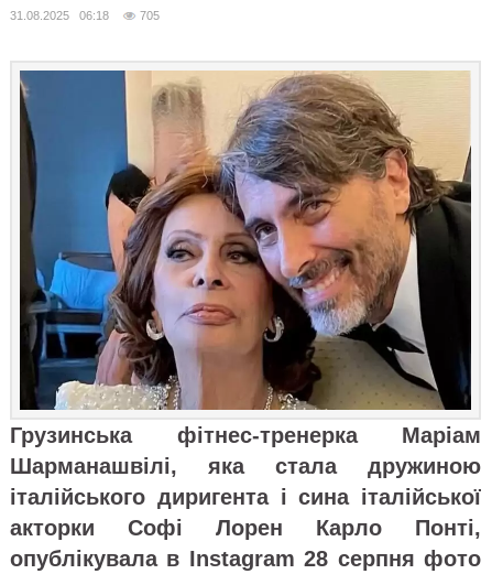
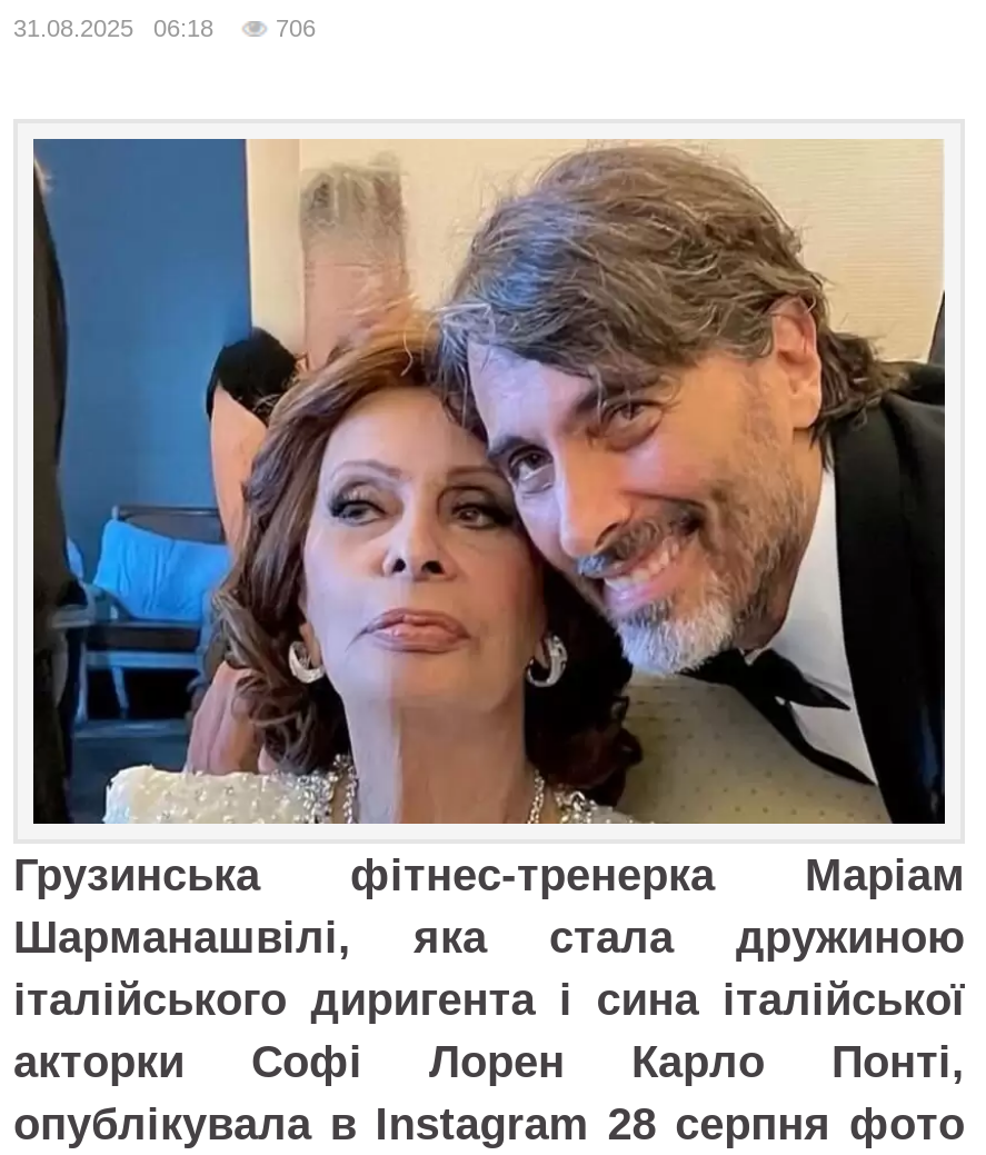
- 31.08.2025 06:18 705
+ 31.08.2025 06:18 706
